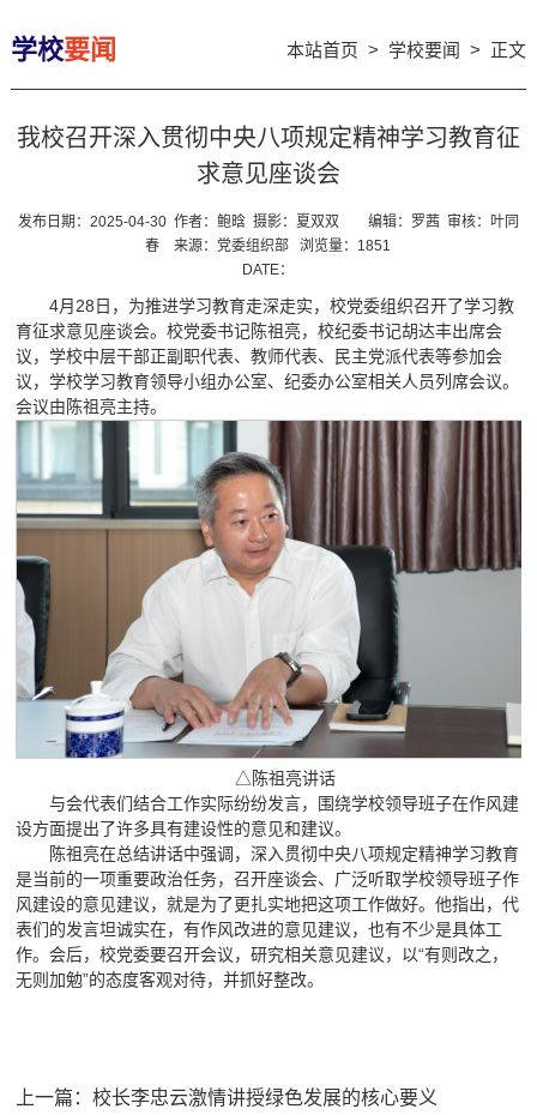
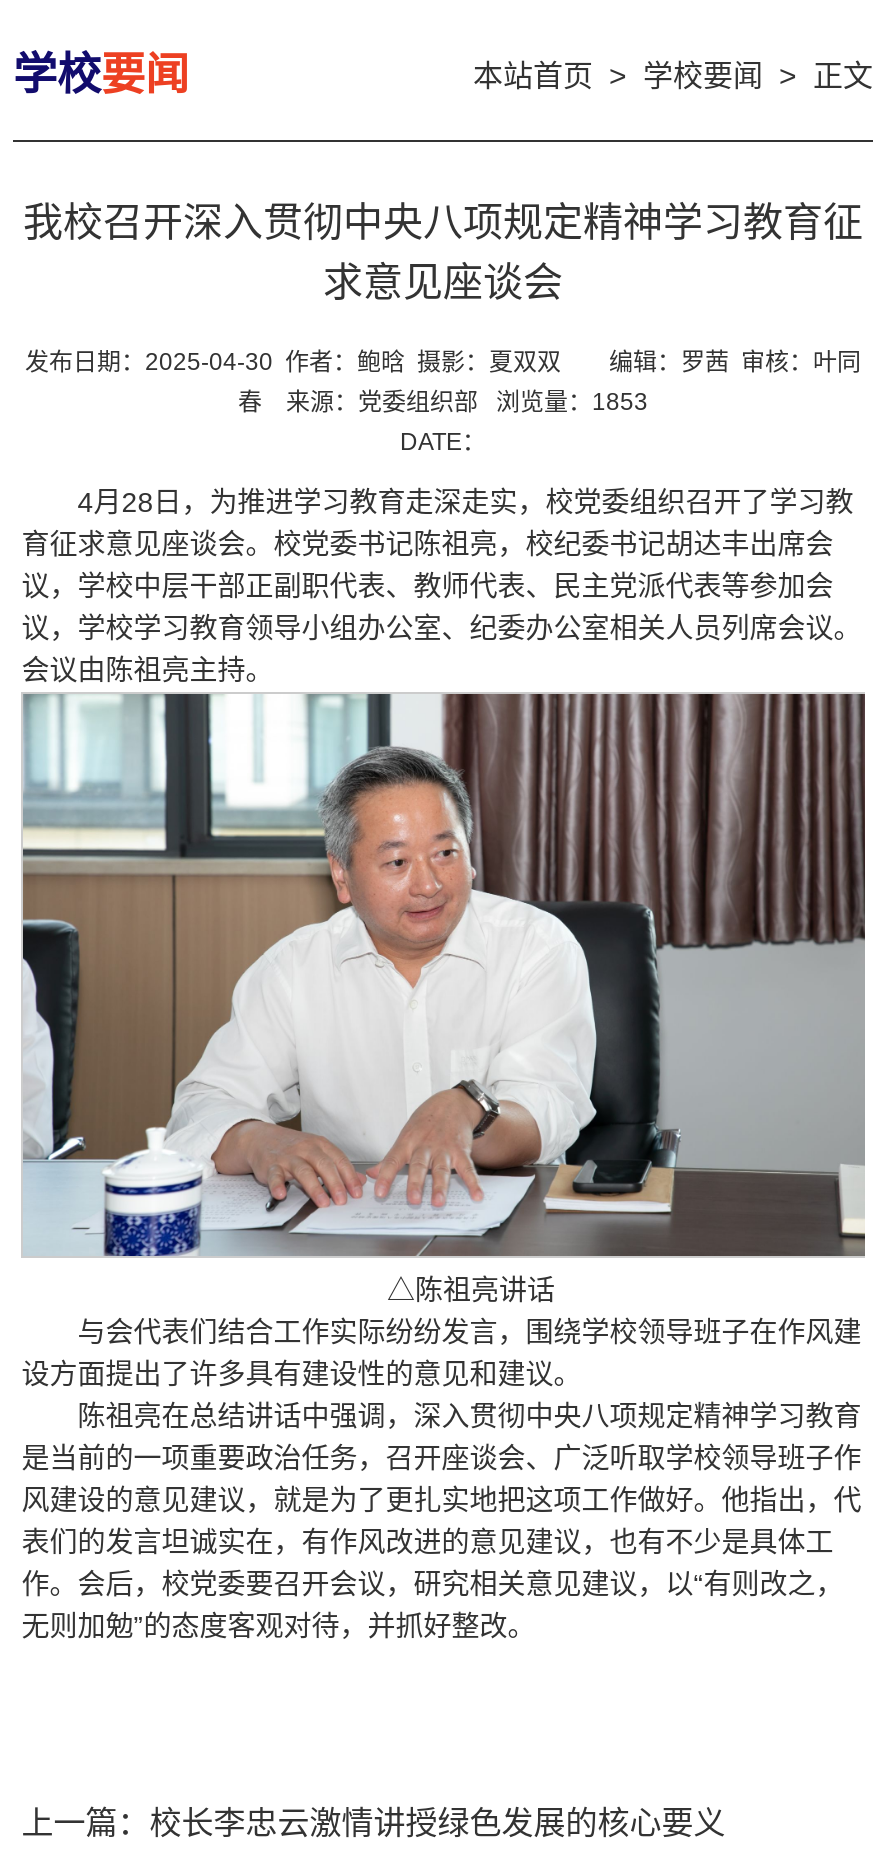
- 春来源：党委组织部 浏览量：1851
+ 春来源：党委组织部 浏览量：1853
